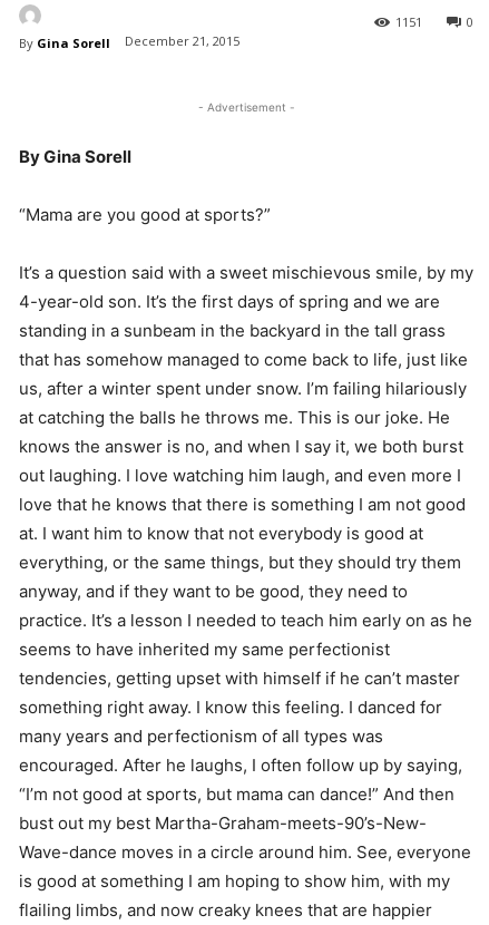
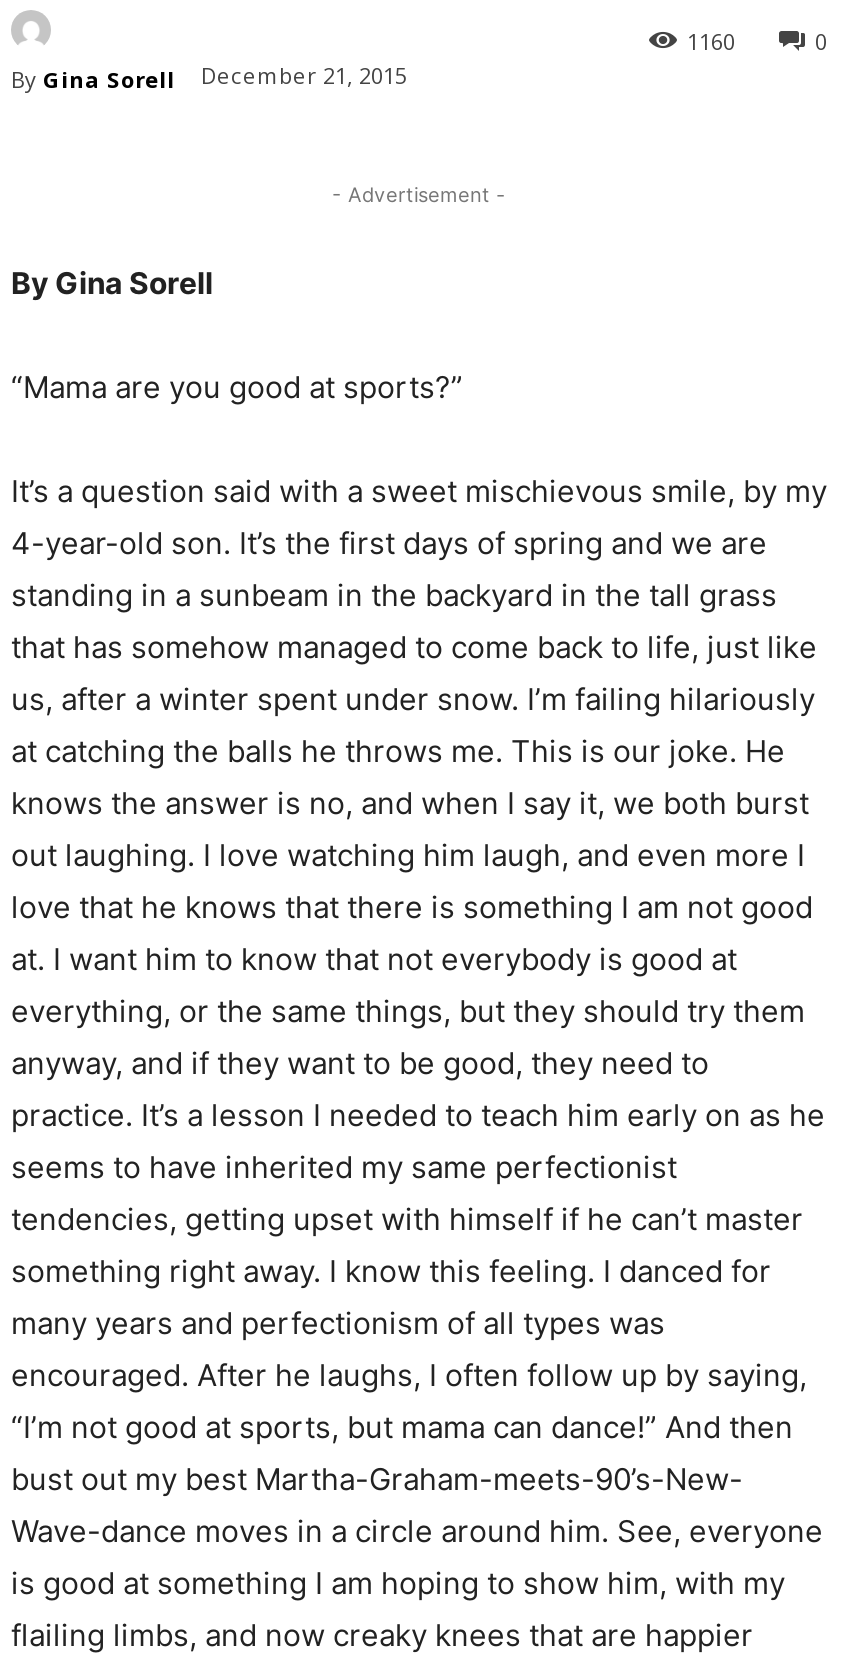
- 1151
+ 1160
